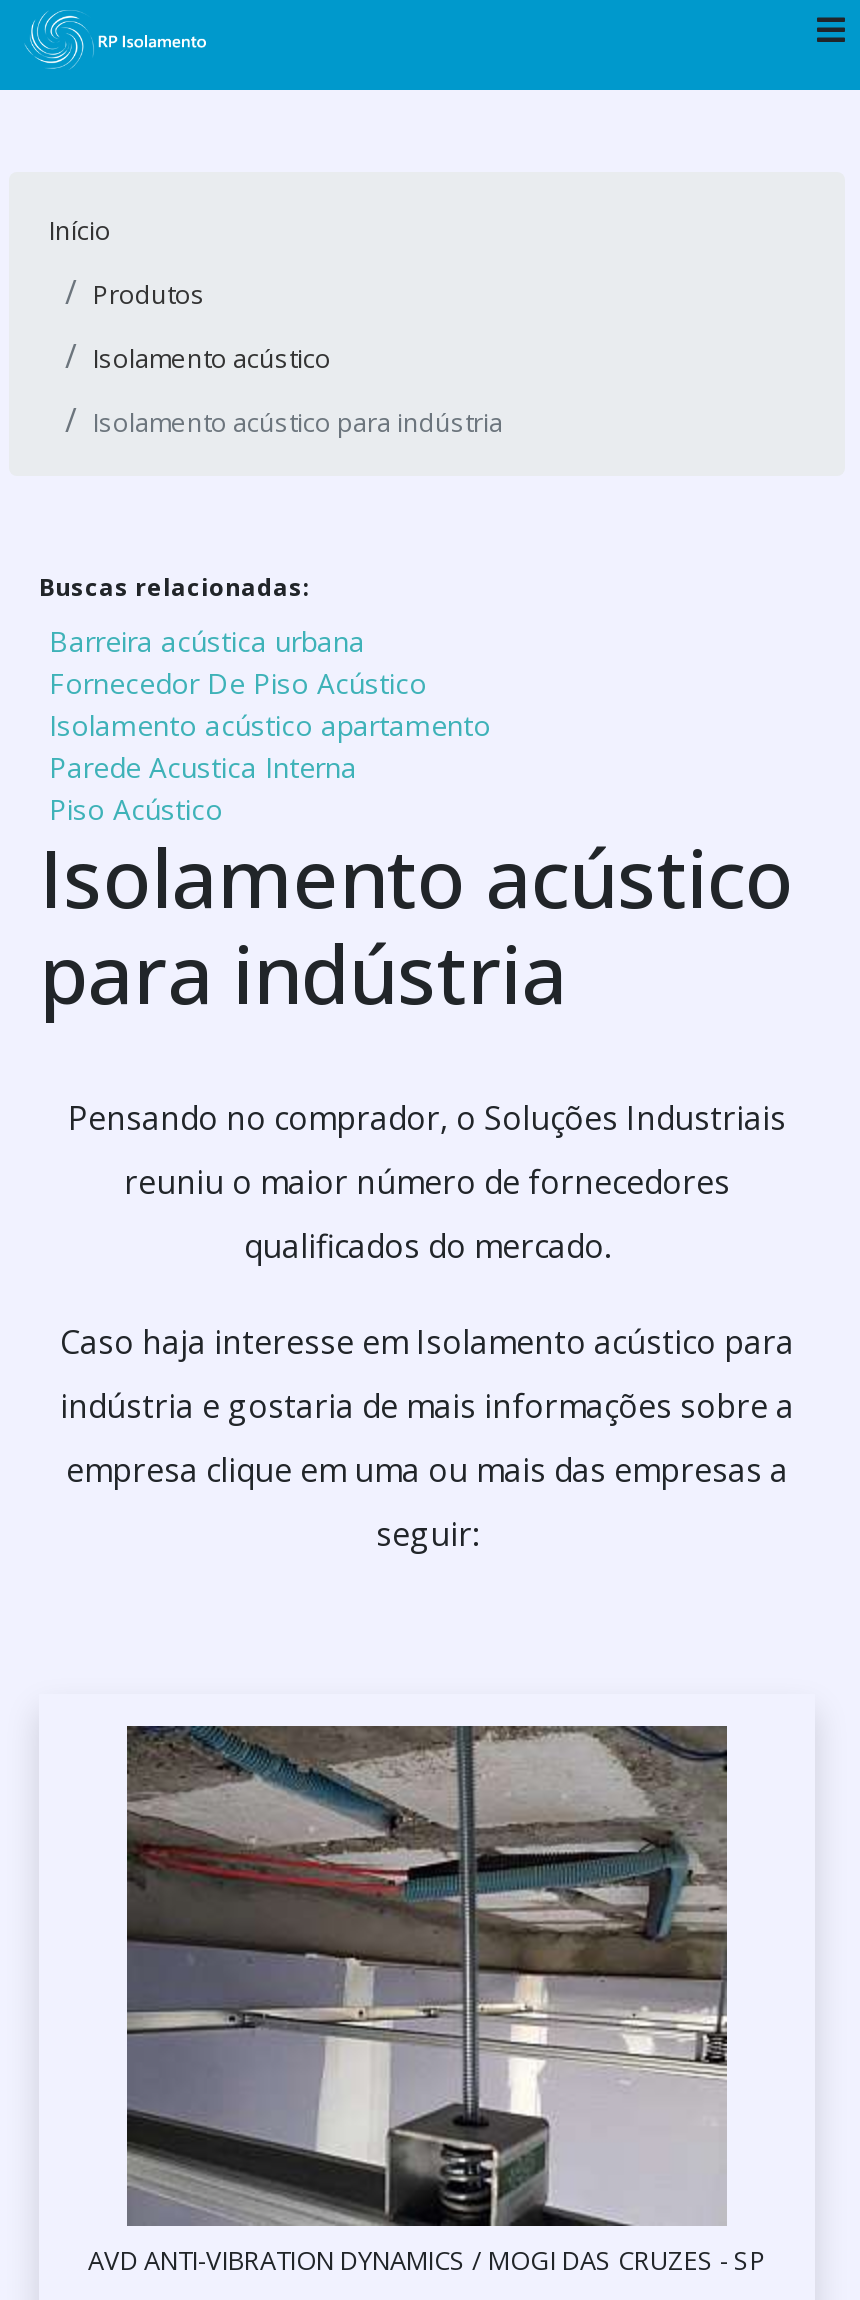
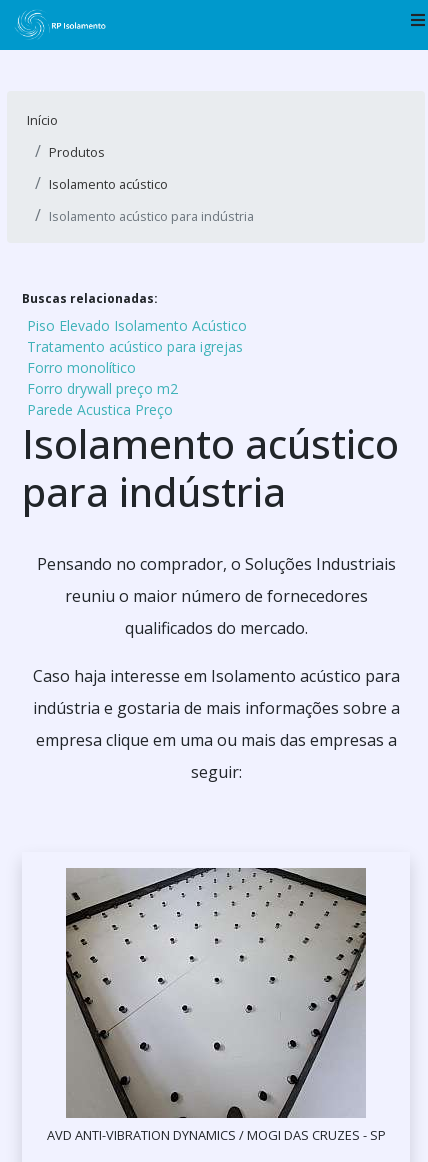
- Barreira acústica urbana
- Fornecedor De Piso Acústico
- Isolamento acústico apartamento
- Parede Acustica Interna
- Piso Acústico
+ Piso Elevado Isolamento Acústico
+ Tratamento acústico para igrejas
+ Forro monolítico
+ Forro drywall preço m2
+ Parede Acustica Preço

- [image]
+ [image]
